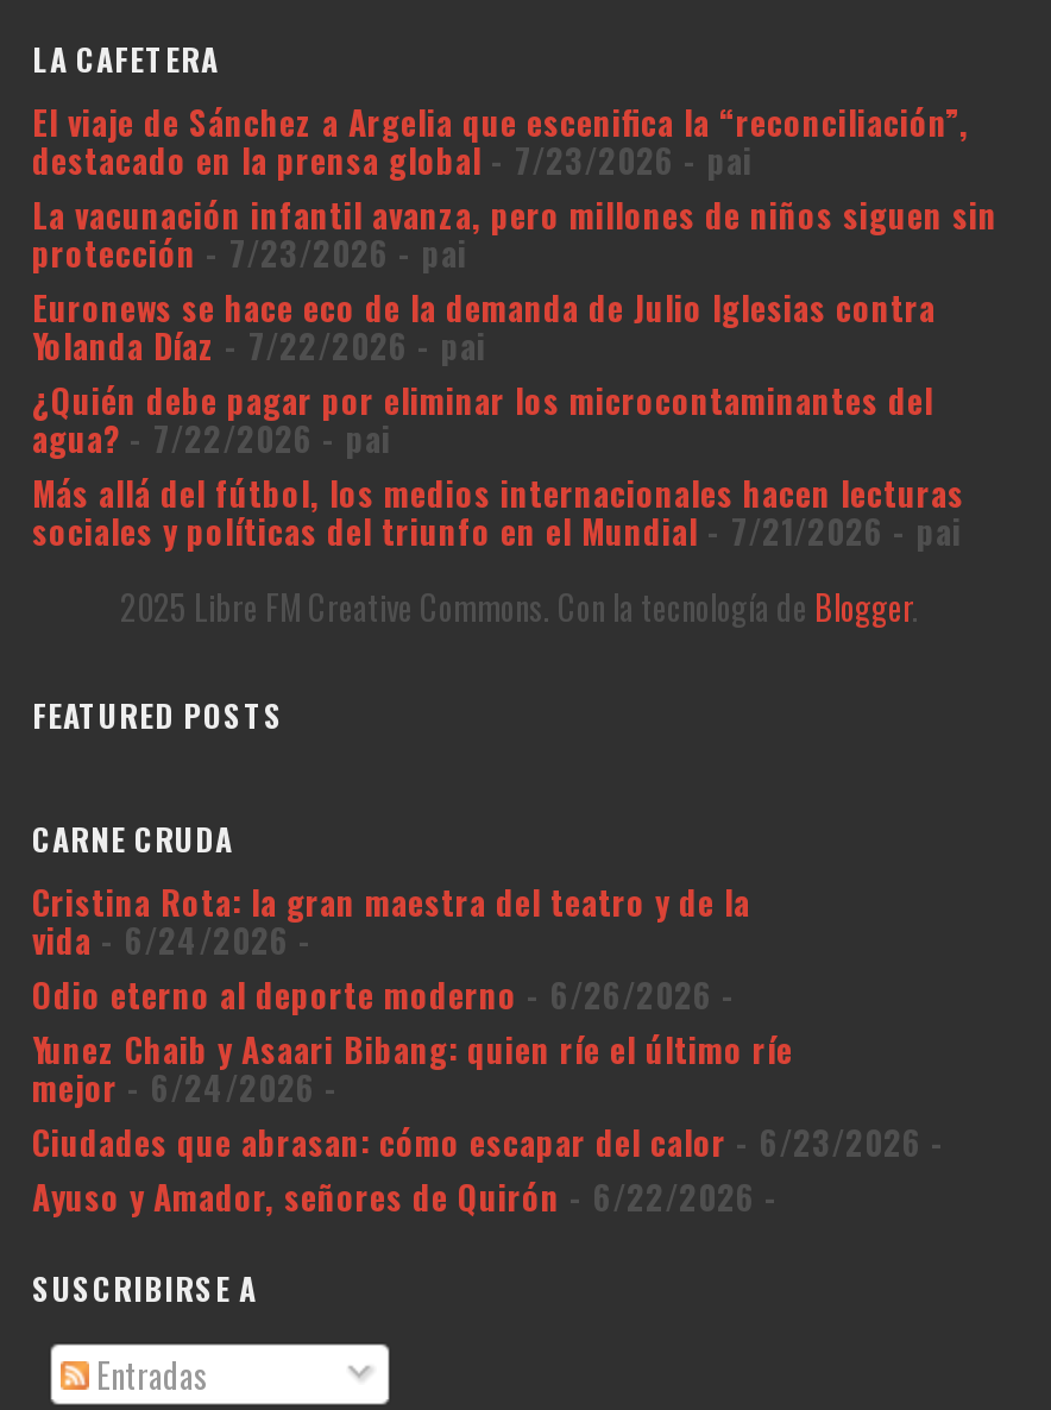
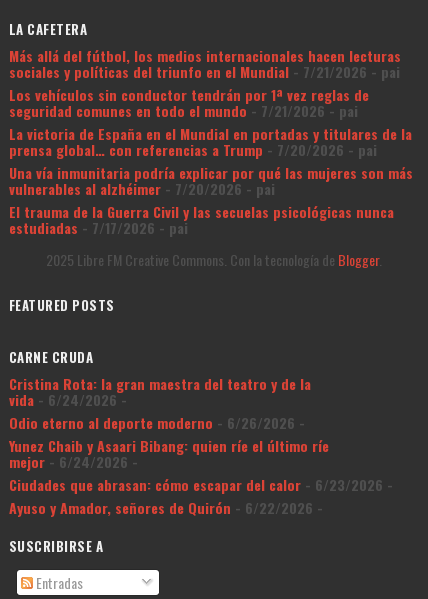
- El viaje de Sánchez a Argelia que escenifica la “reconciliación”,
- destacado en la prensa global- 7/23/2026 - pai
- La vacunación infantil avanza, pero millones de niños siguen sin
- protección- 7/23/2026- pai
- Euronews se hace eco de la demanda de Julio Iglesias contra
- Yolanda Díaz - 7/22/2026- pai
- ¿Quién debe pagar por eliminar los microcontaminantes del
- agua?- 7/22/2026 - pai

moved up: Más allá del fútbol, los medios internacionales hacen lecturas | sociales y políticas del triunfo en el Mundial- 7/21/2026- pai

+ Los vehículos sin conductor tendrán por 1ª vez reglas de
+ seguridad comunes en todo el mundo- 7/21/2026- pai
+ La victoria de España en el Mundial en portadas y titulares de la
+ prensa global… con referencias a Trump- 7/20/2026- pai
+ Una vía inmunitaria podría explicar por qué las mujeres son más
+ vulnerables al alzhéimer - 7/20/2026- pai
+ El trauma de la Guerra Civil y las secuelas psicológicas nunca
+ estudiadas- 7/17/2026- pai
